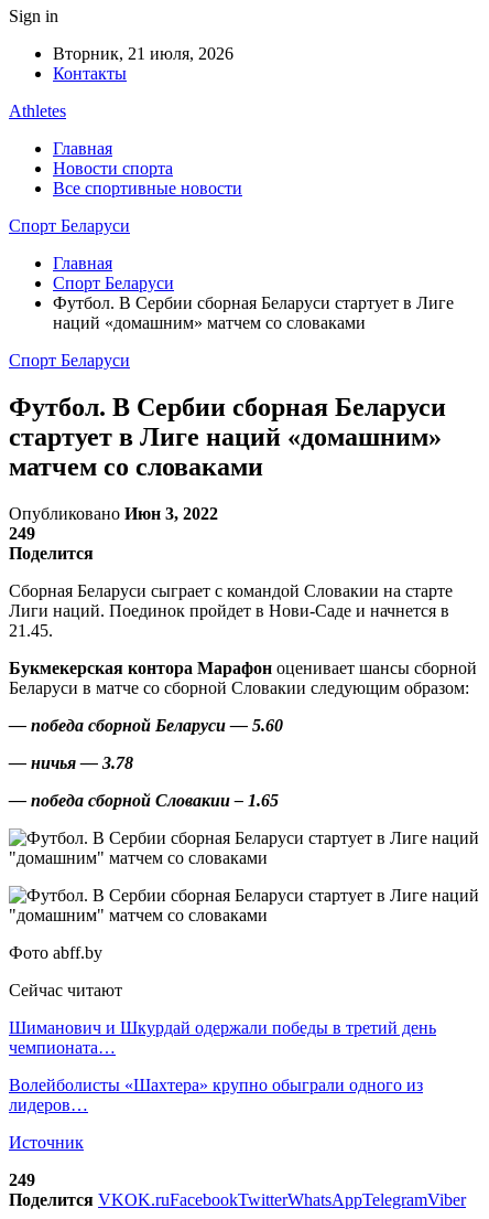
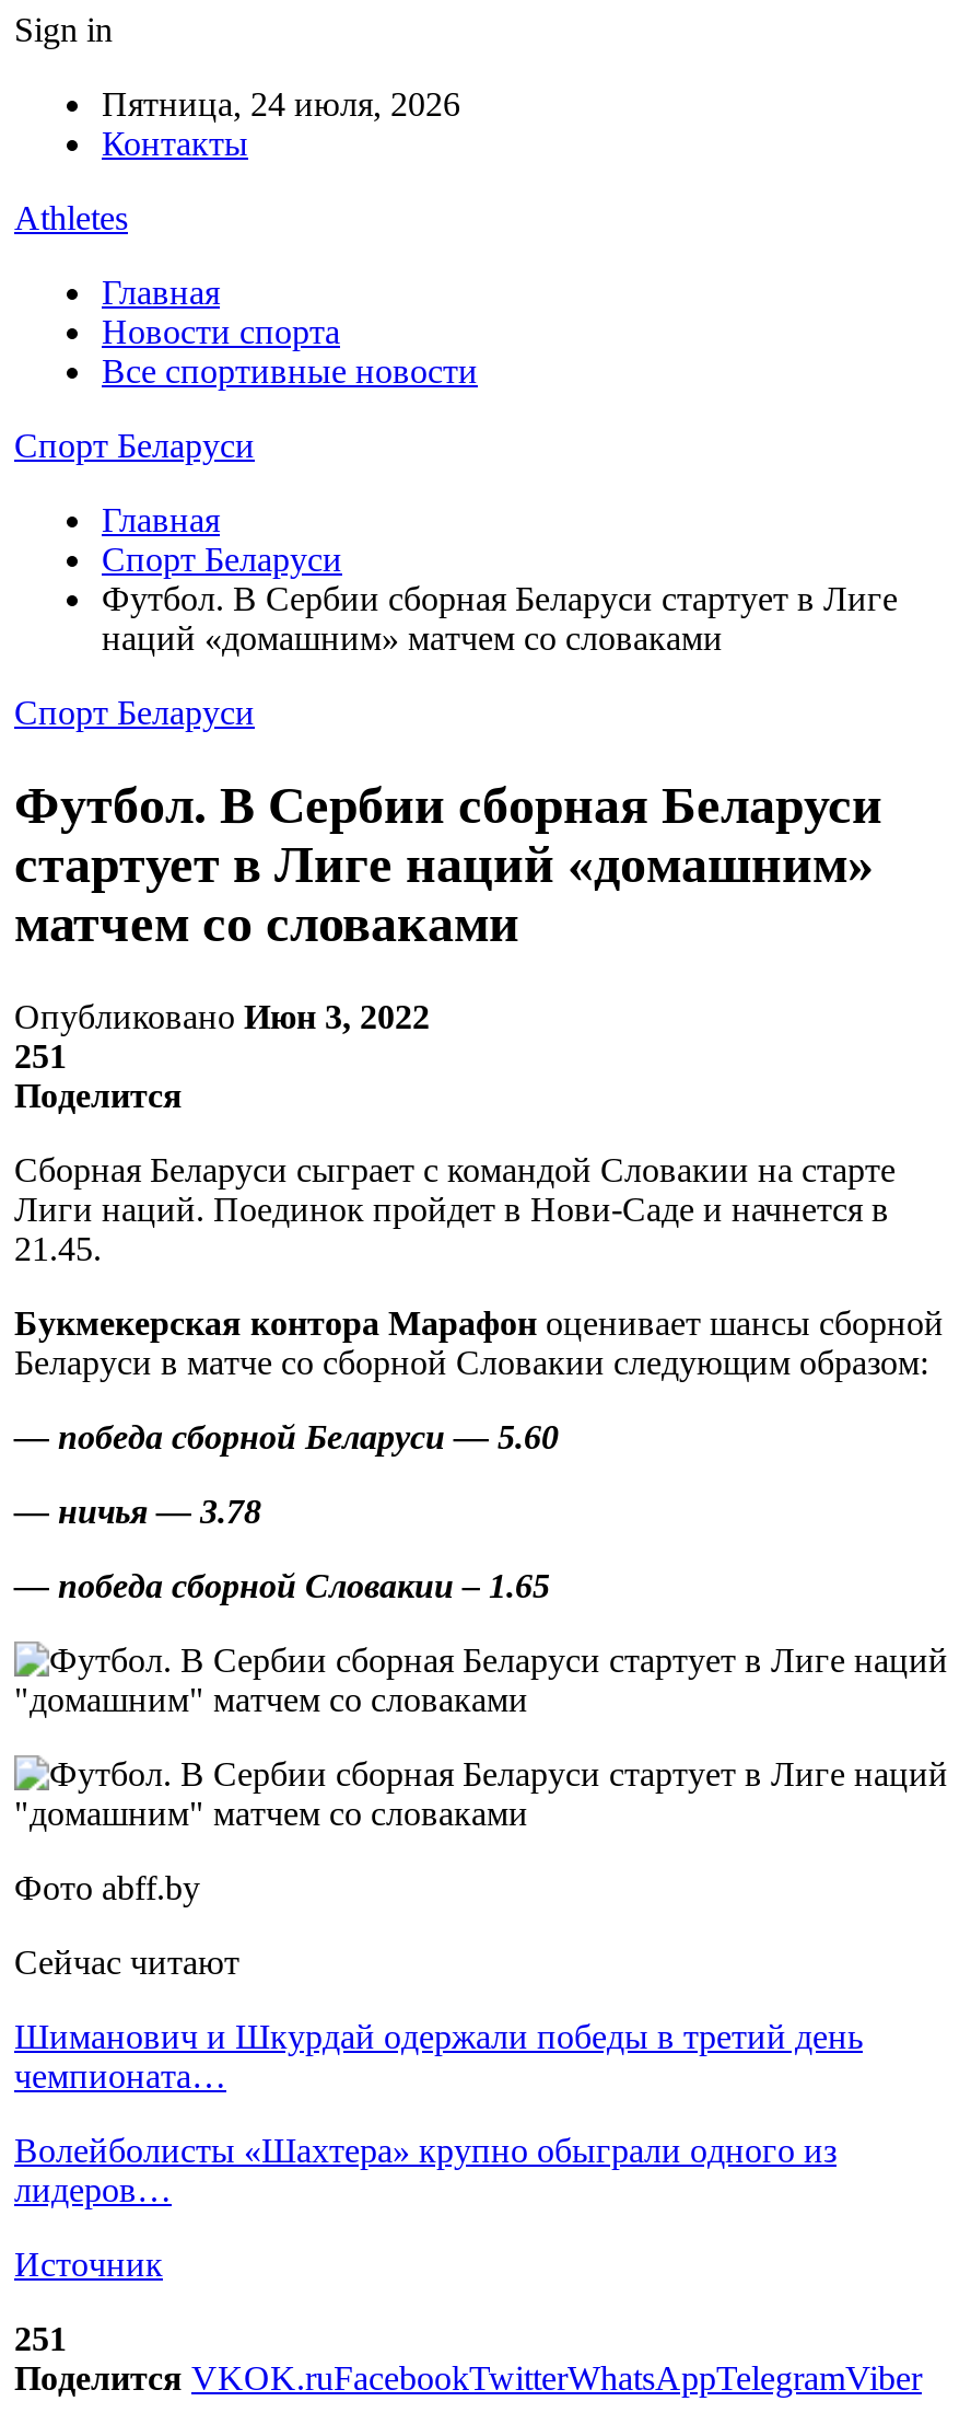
- Вторник, 21 июля, 2026
+ Пятница, 24 июля, 2026

- 249
+ 251

- 249
+ 251
